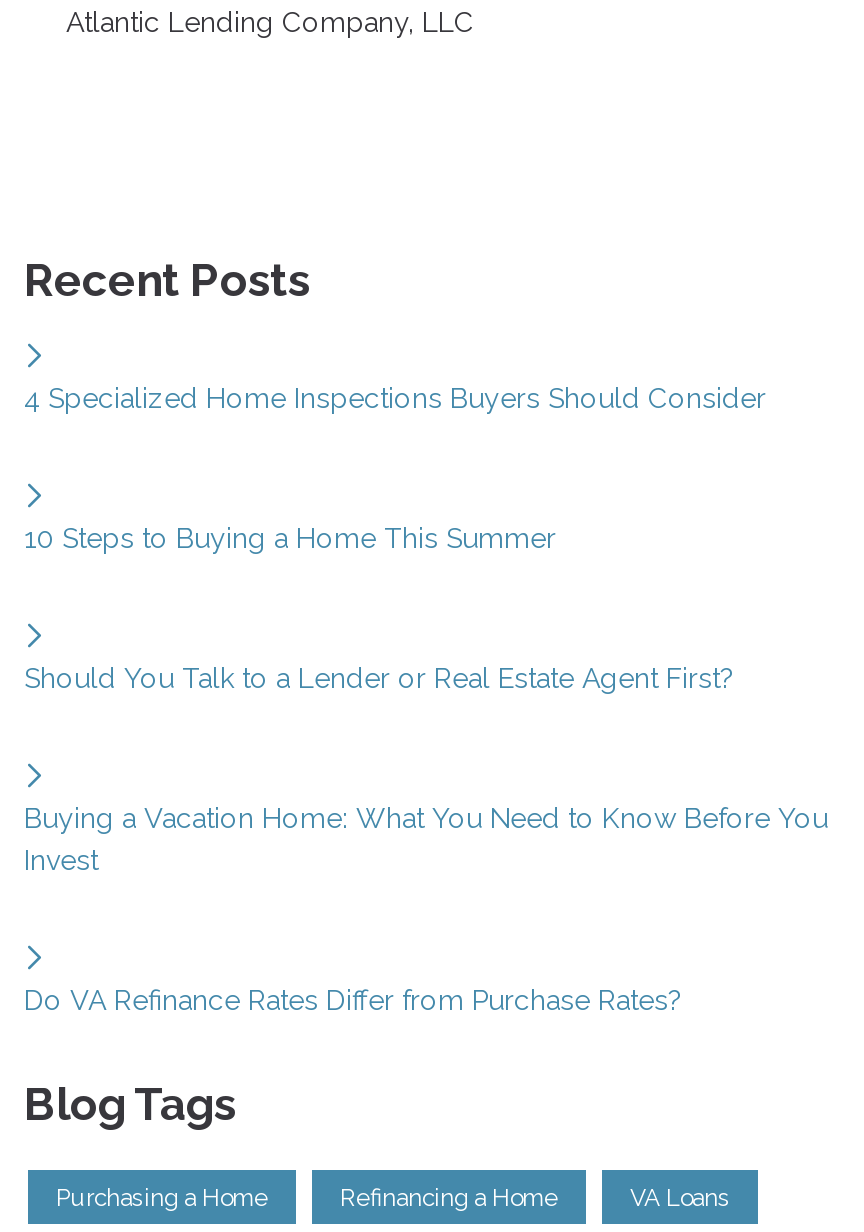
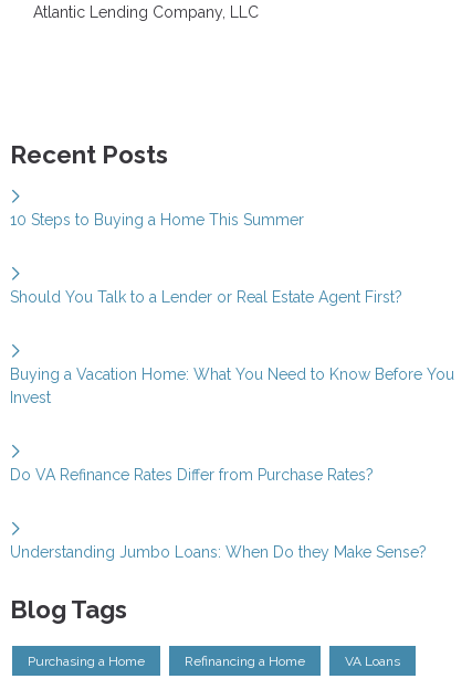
- 4 Specialized Home Inspections Buyers Should Consider

moved up: 10 Steps to Buying a Home This Summer | Should You Talk to a Lender or Real Estate Agent First? | Buying a Vacation Home: What You Need to Know Before You | Invest | Do VA Refinance Rates Differ from Purchase Rates?

+ Understanding Jumbo Loans: When Do they Make Sense?
